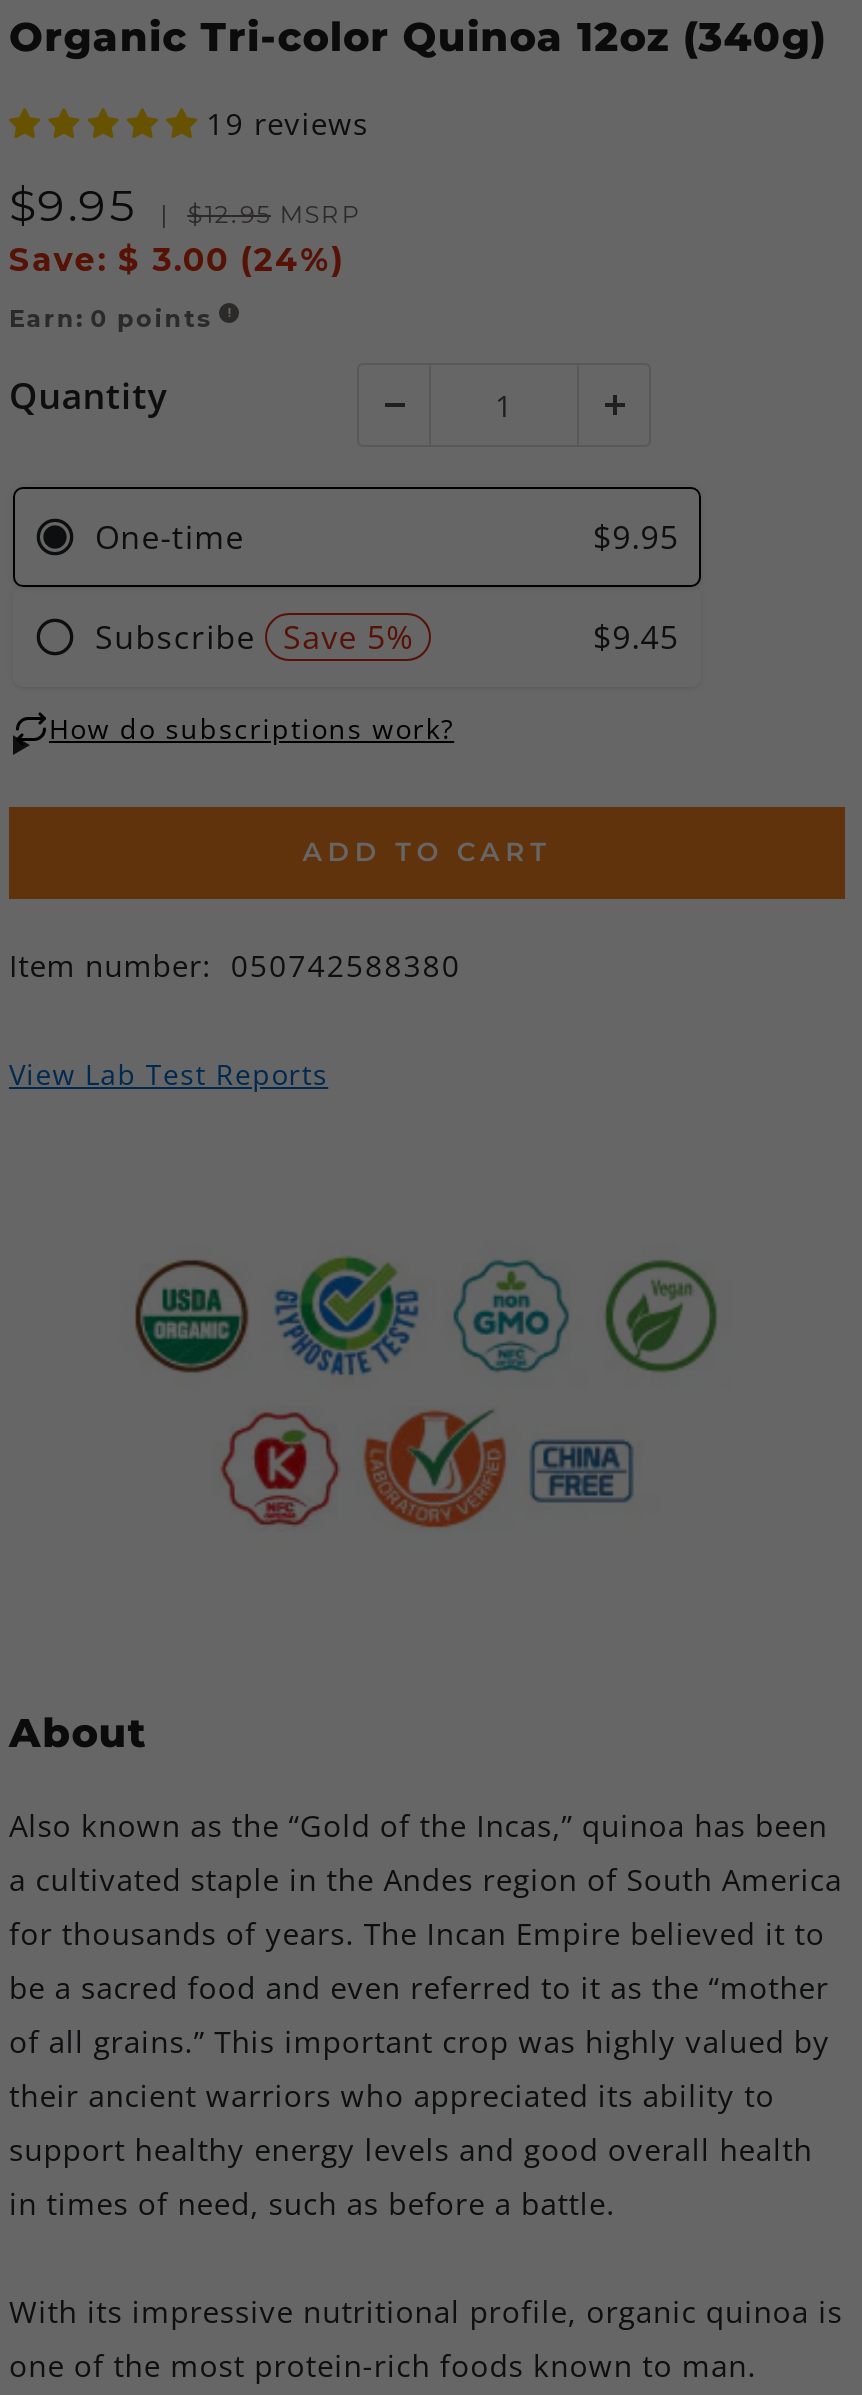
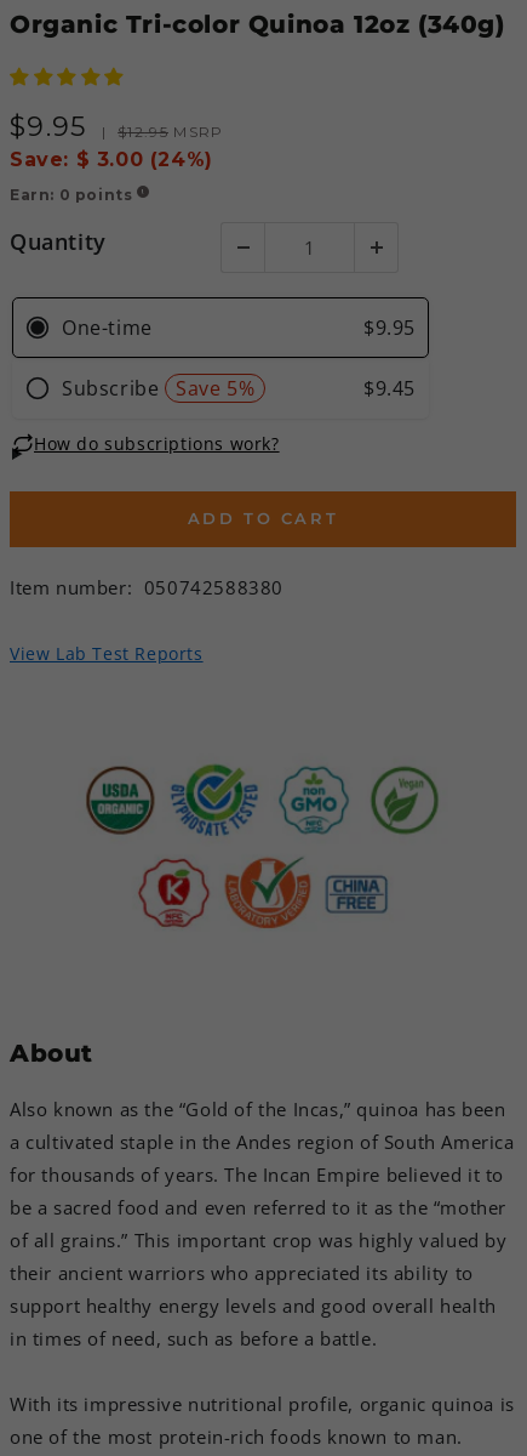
- 19 reviews
